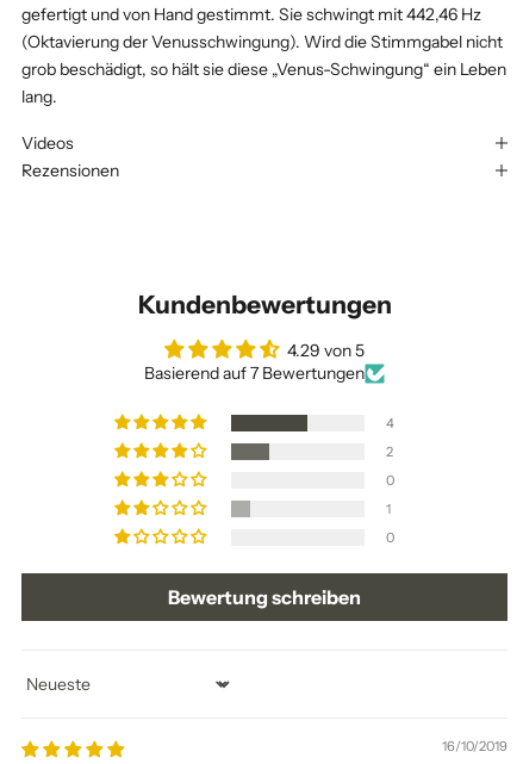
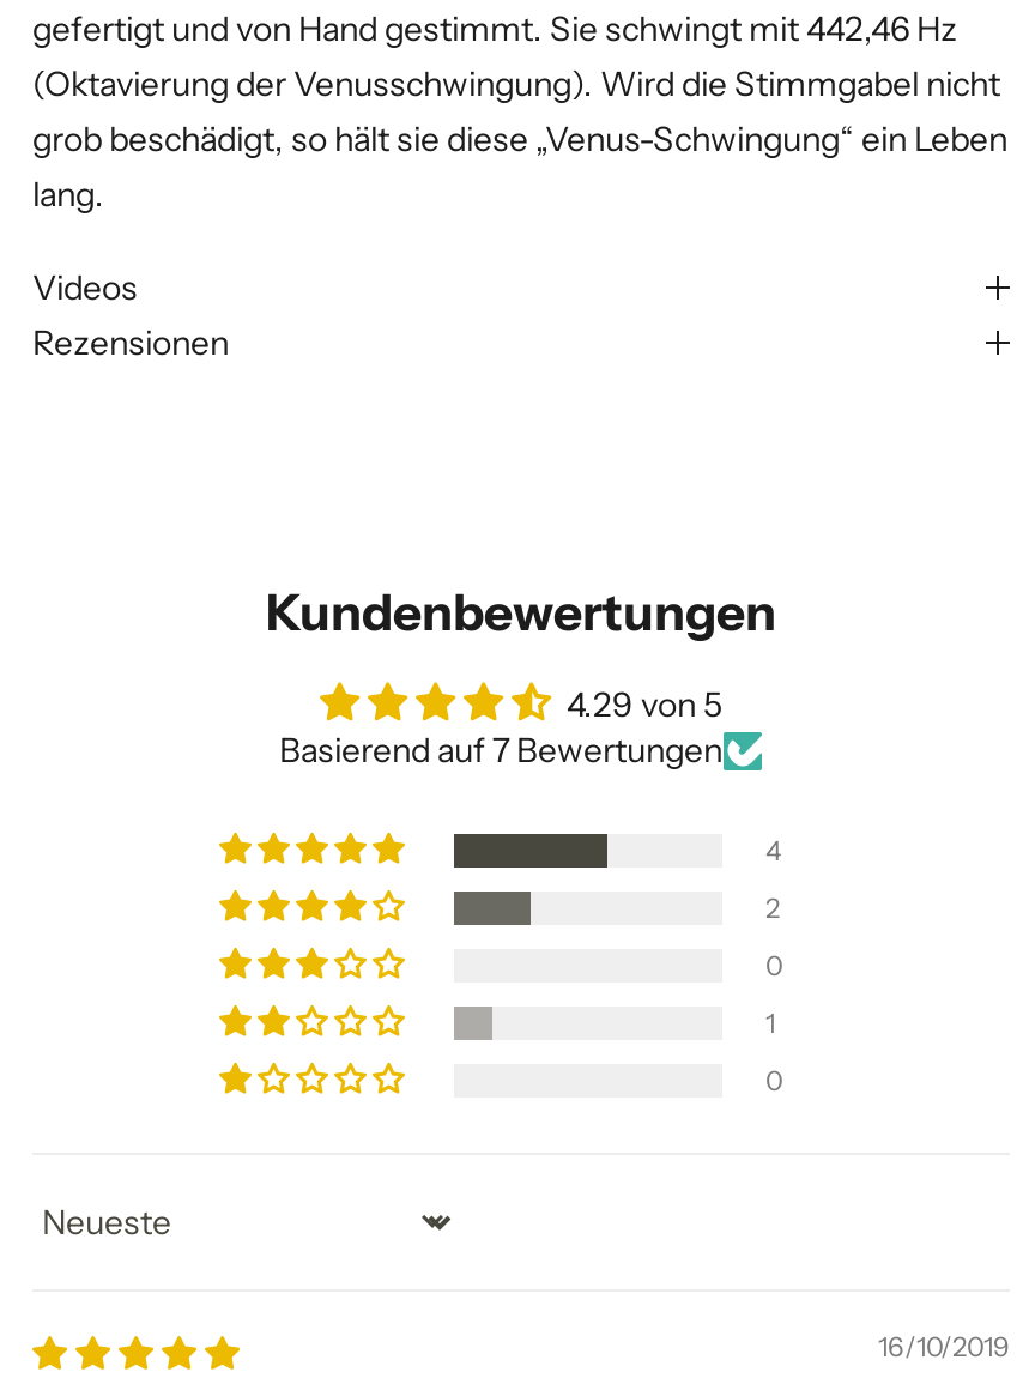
- Bewertung schreiben
